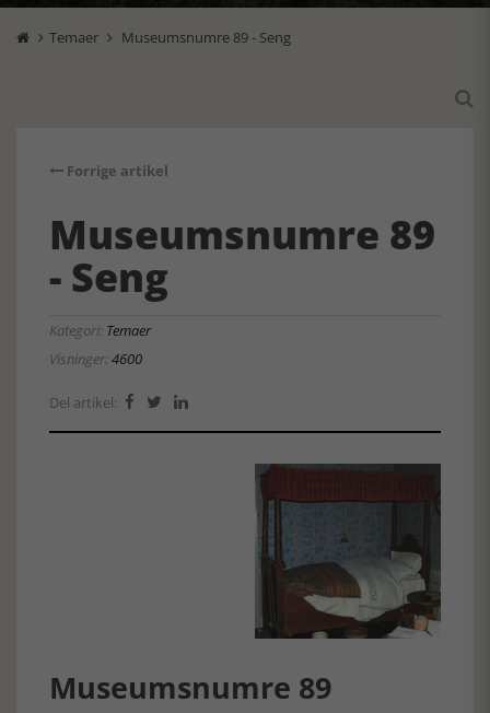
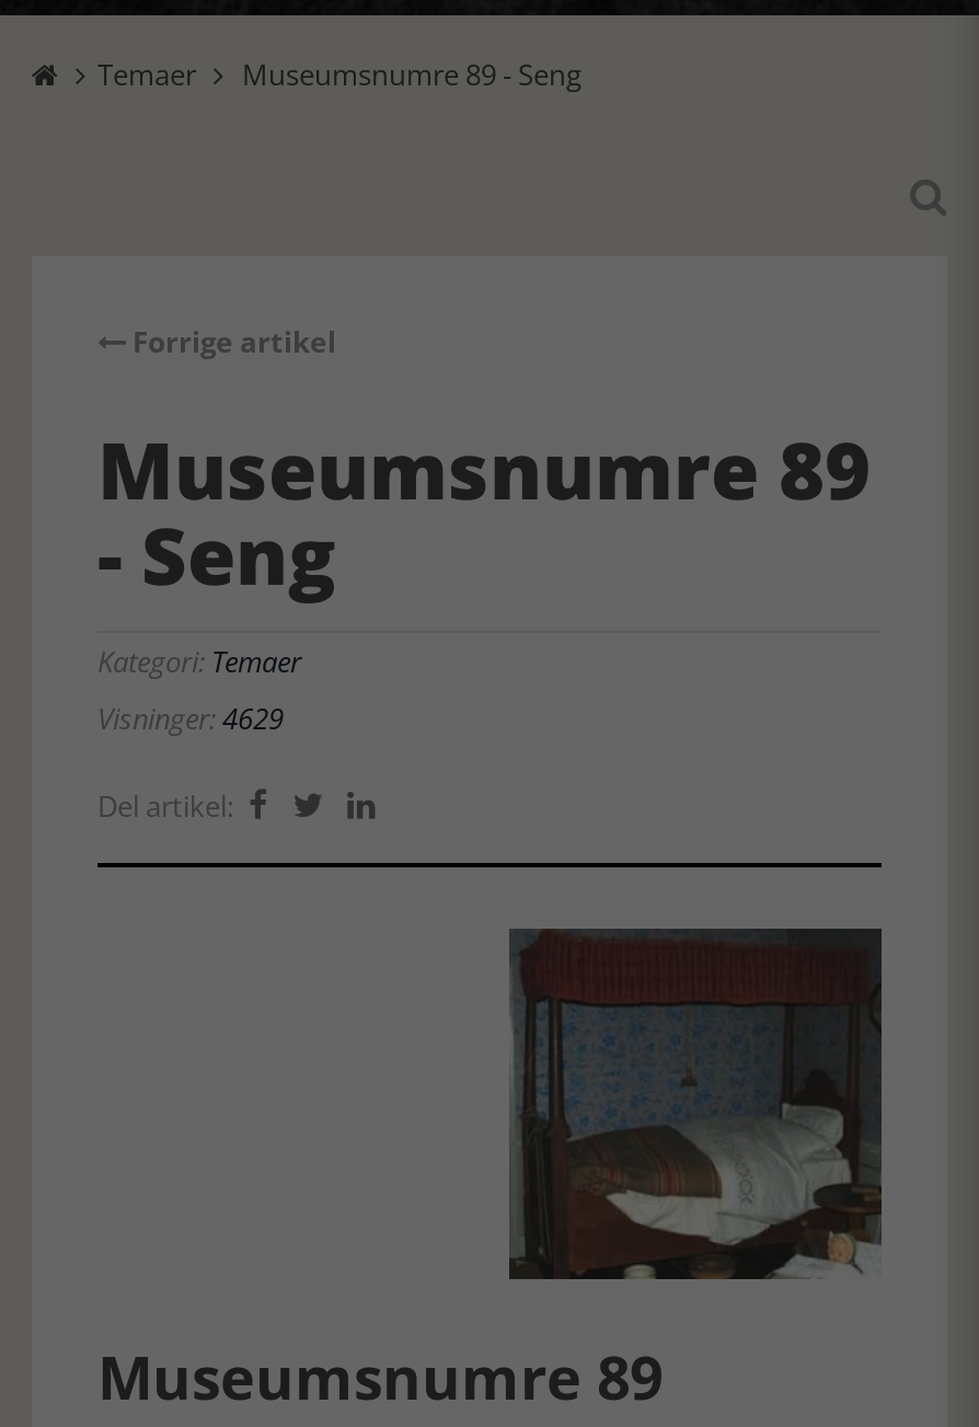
- Visninger: 4600
+ Visninger: 4629
